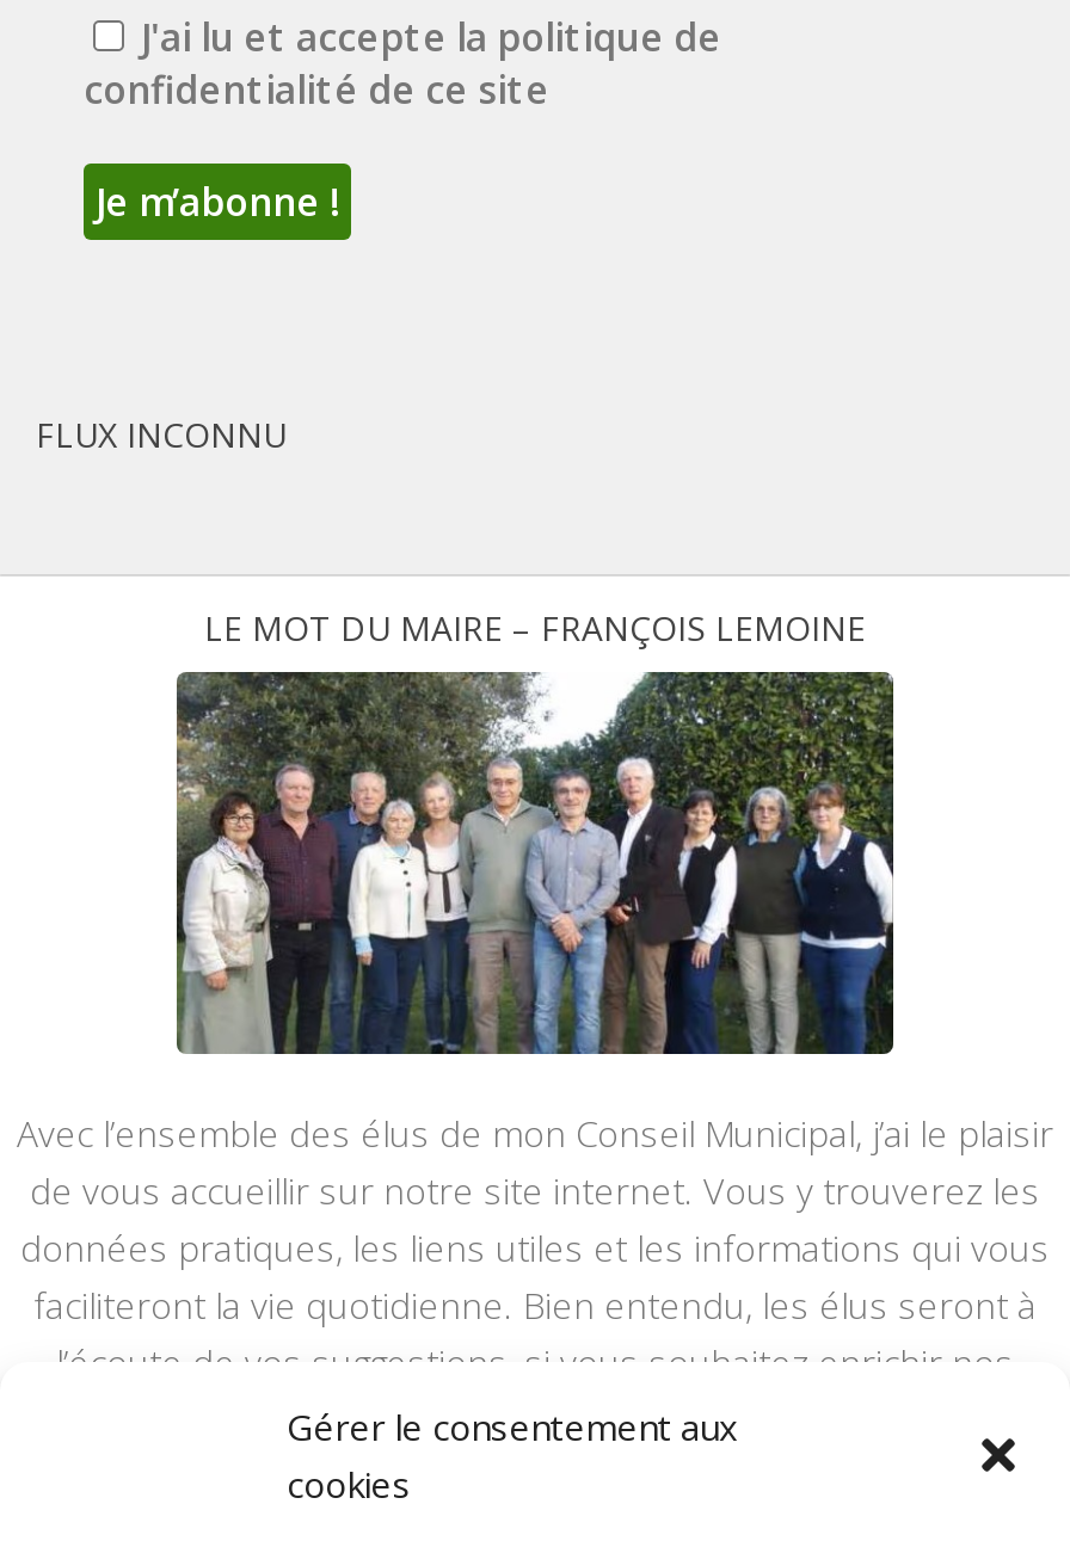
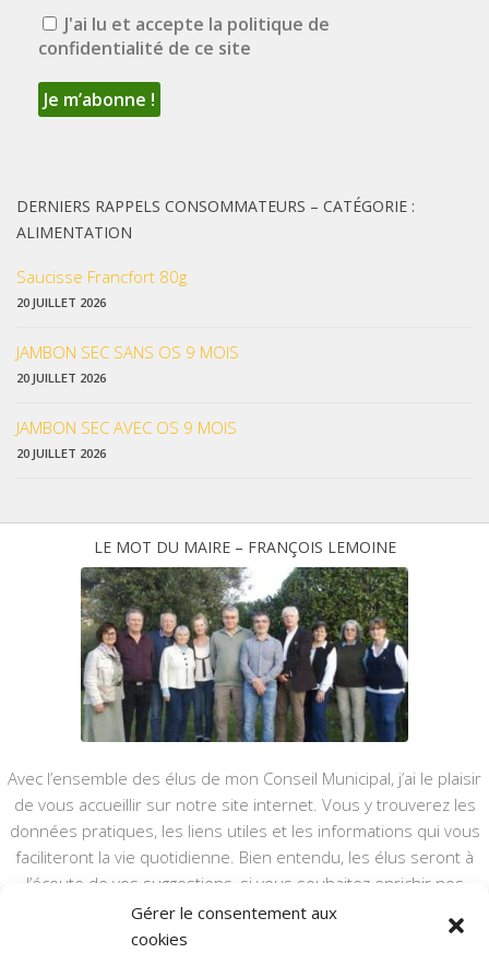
- FLUX INCONNU
+ DERNIERS RAPPELS CONSOMMATEURS – CATÉGORIE :
+ ALIMENTATION
+ Saucisse Francfort 80g
+ 20 JUILLET 2026
+ JAMBON SEC SANS OS 9 MOIS
+ 20 JUILLET 2026
+ JAMBON SEC AVEC OS 9 MOIS
+ 20 JUILLET 2026
